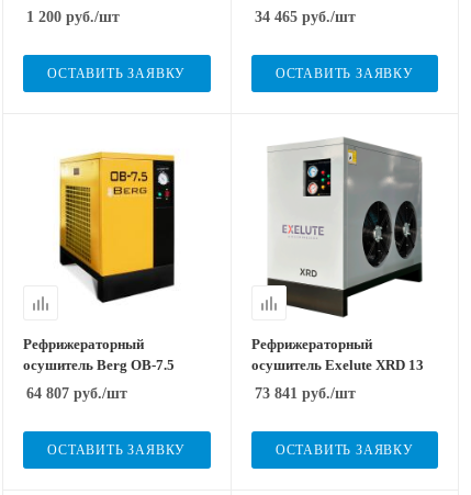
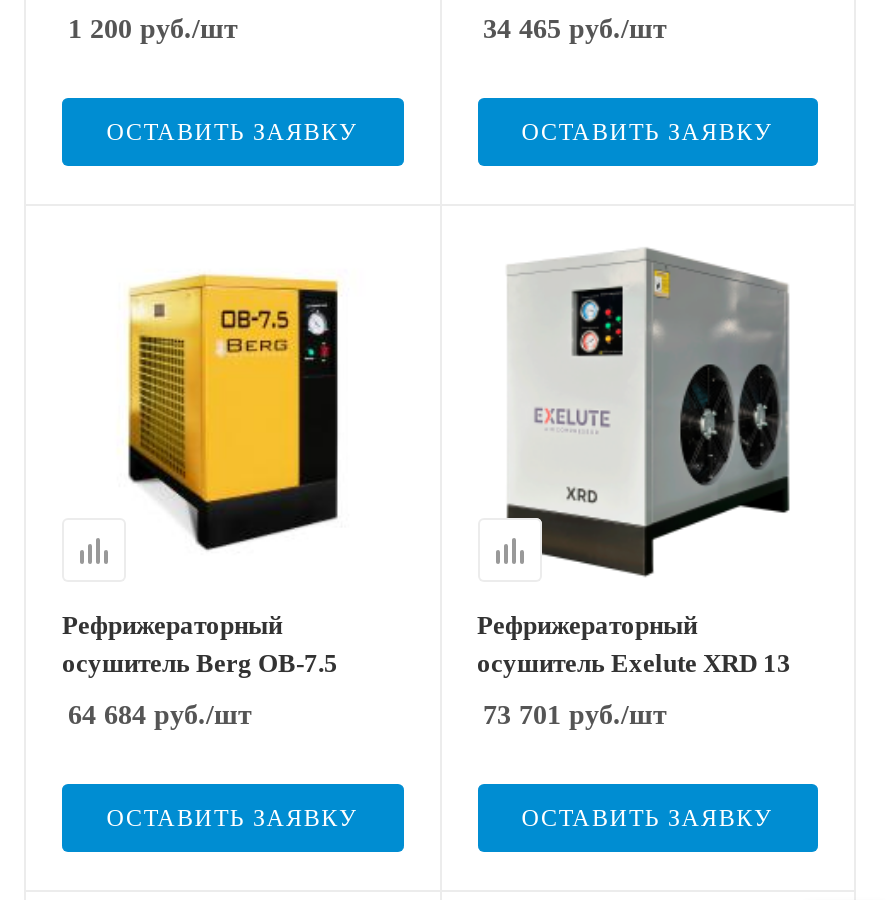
- 64 807 руб./шт
+ 64 684 руб./шт

- 73 841 руб./шт
+ 73 701 руб./шт
